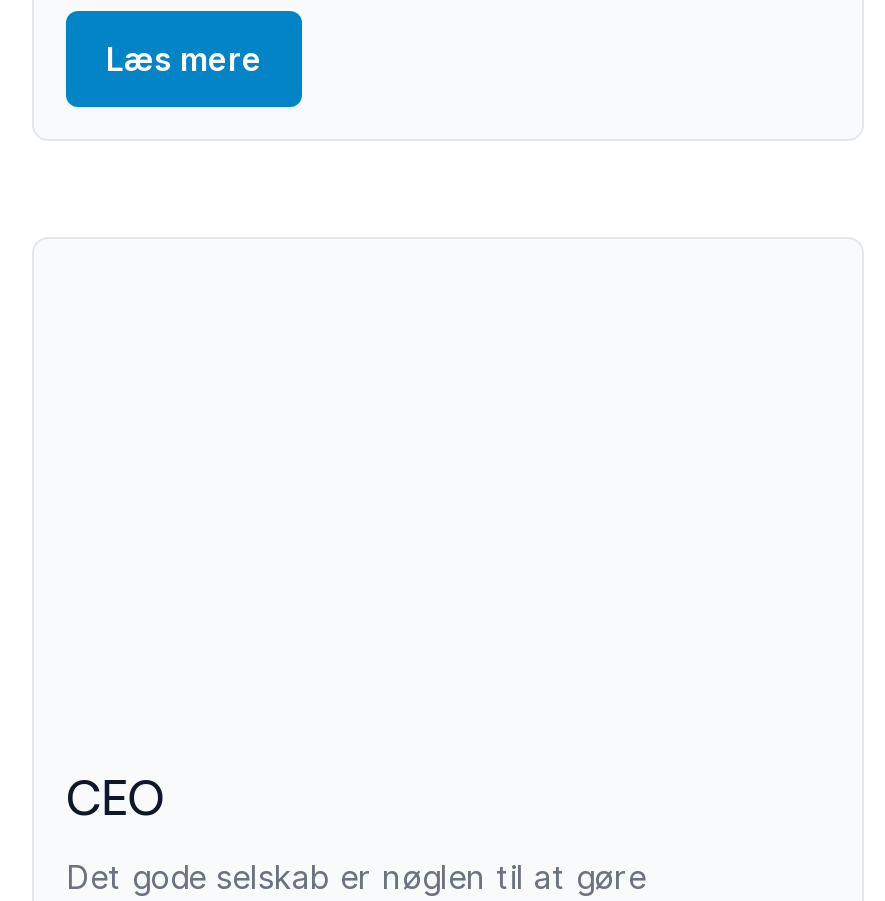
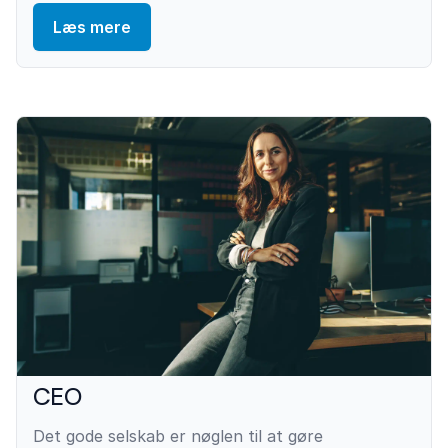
+ [image]
